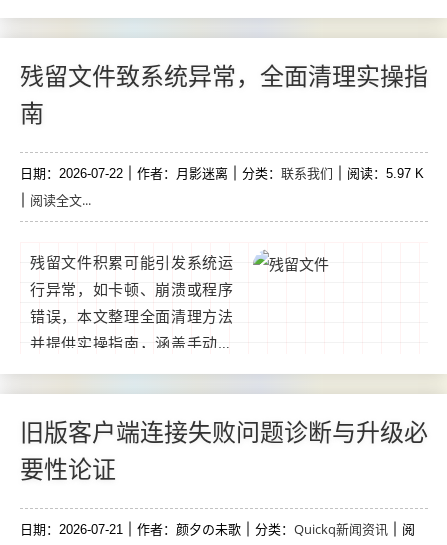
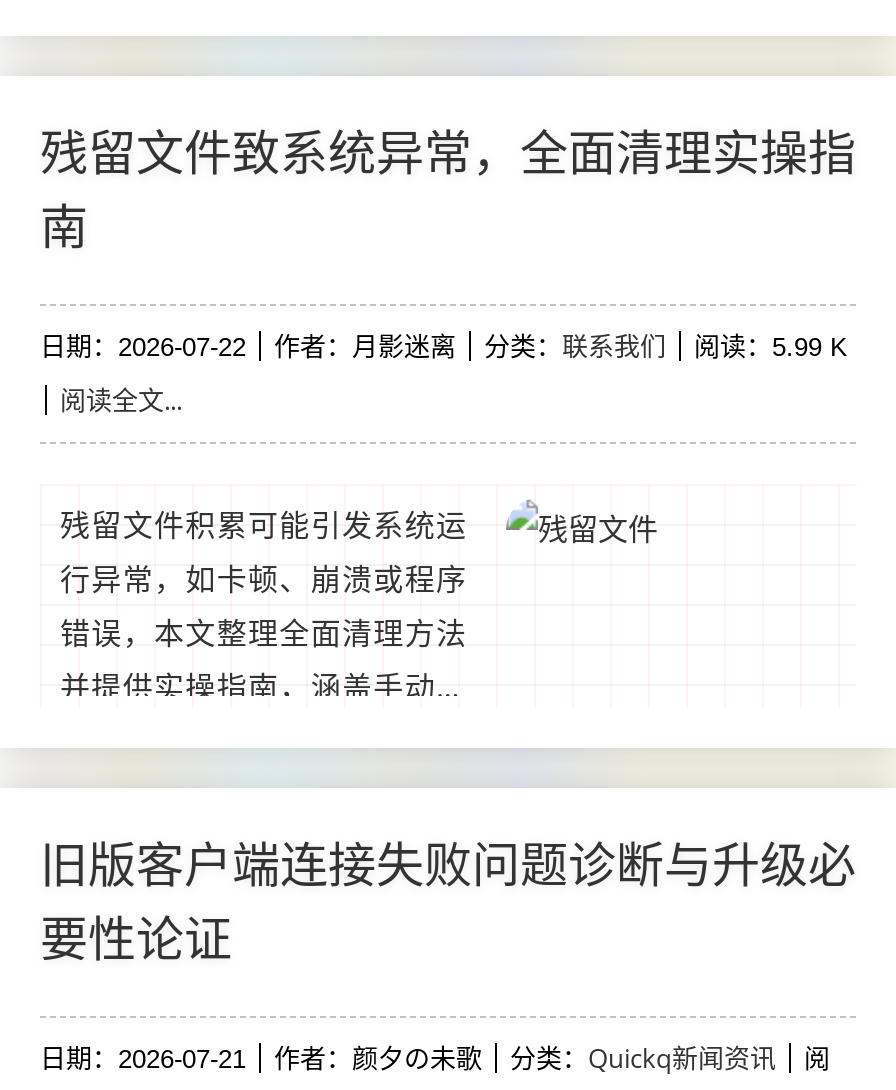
- 阅读：5.97 K
+ 阅读：5.99 K
